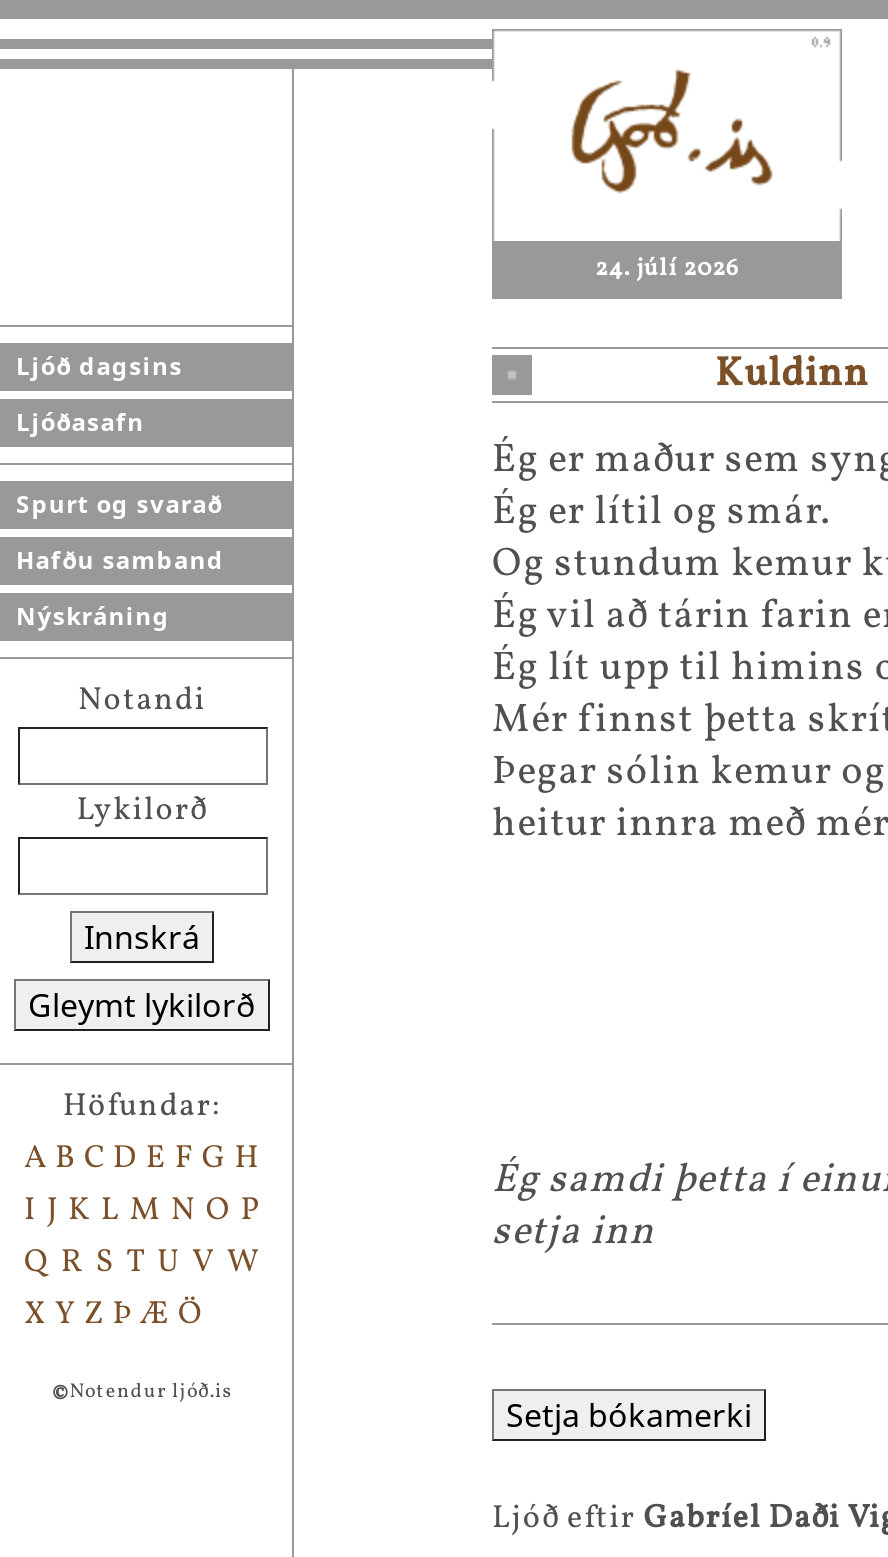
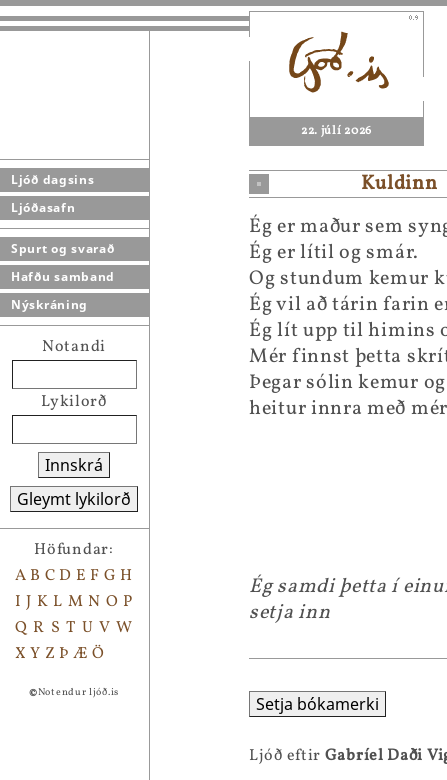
- 24. júlí 2026
+ 22. júlí 2026
